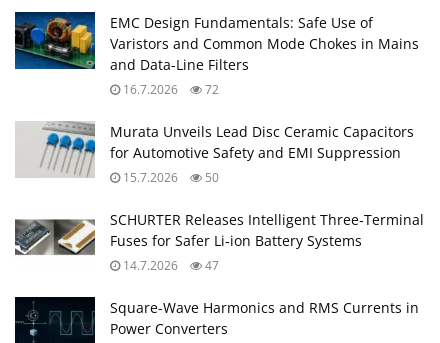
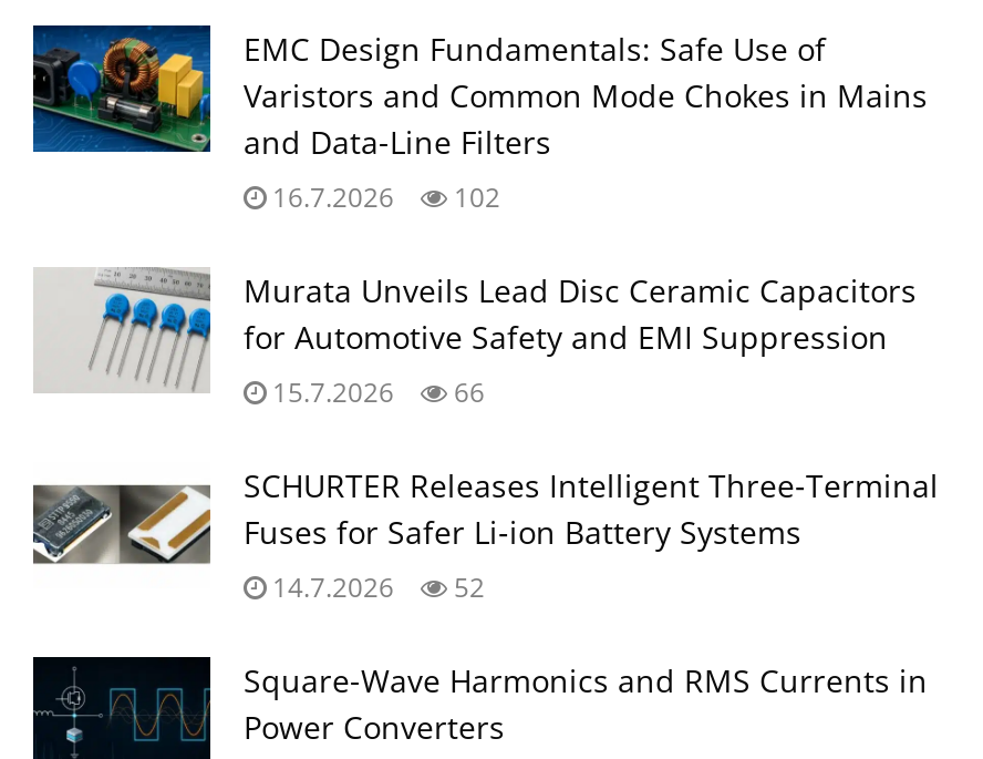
- 16.7.2026 72
+ 16.7.2026 102

- 15.7.2026 50
+ 15.7.2026 66

- 14.7.2026 47
+ 14.7.2026 52
